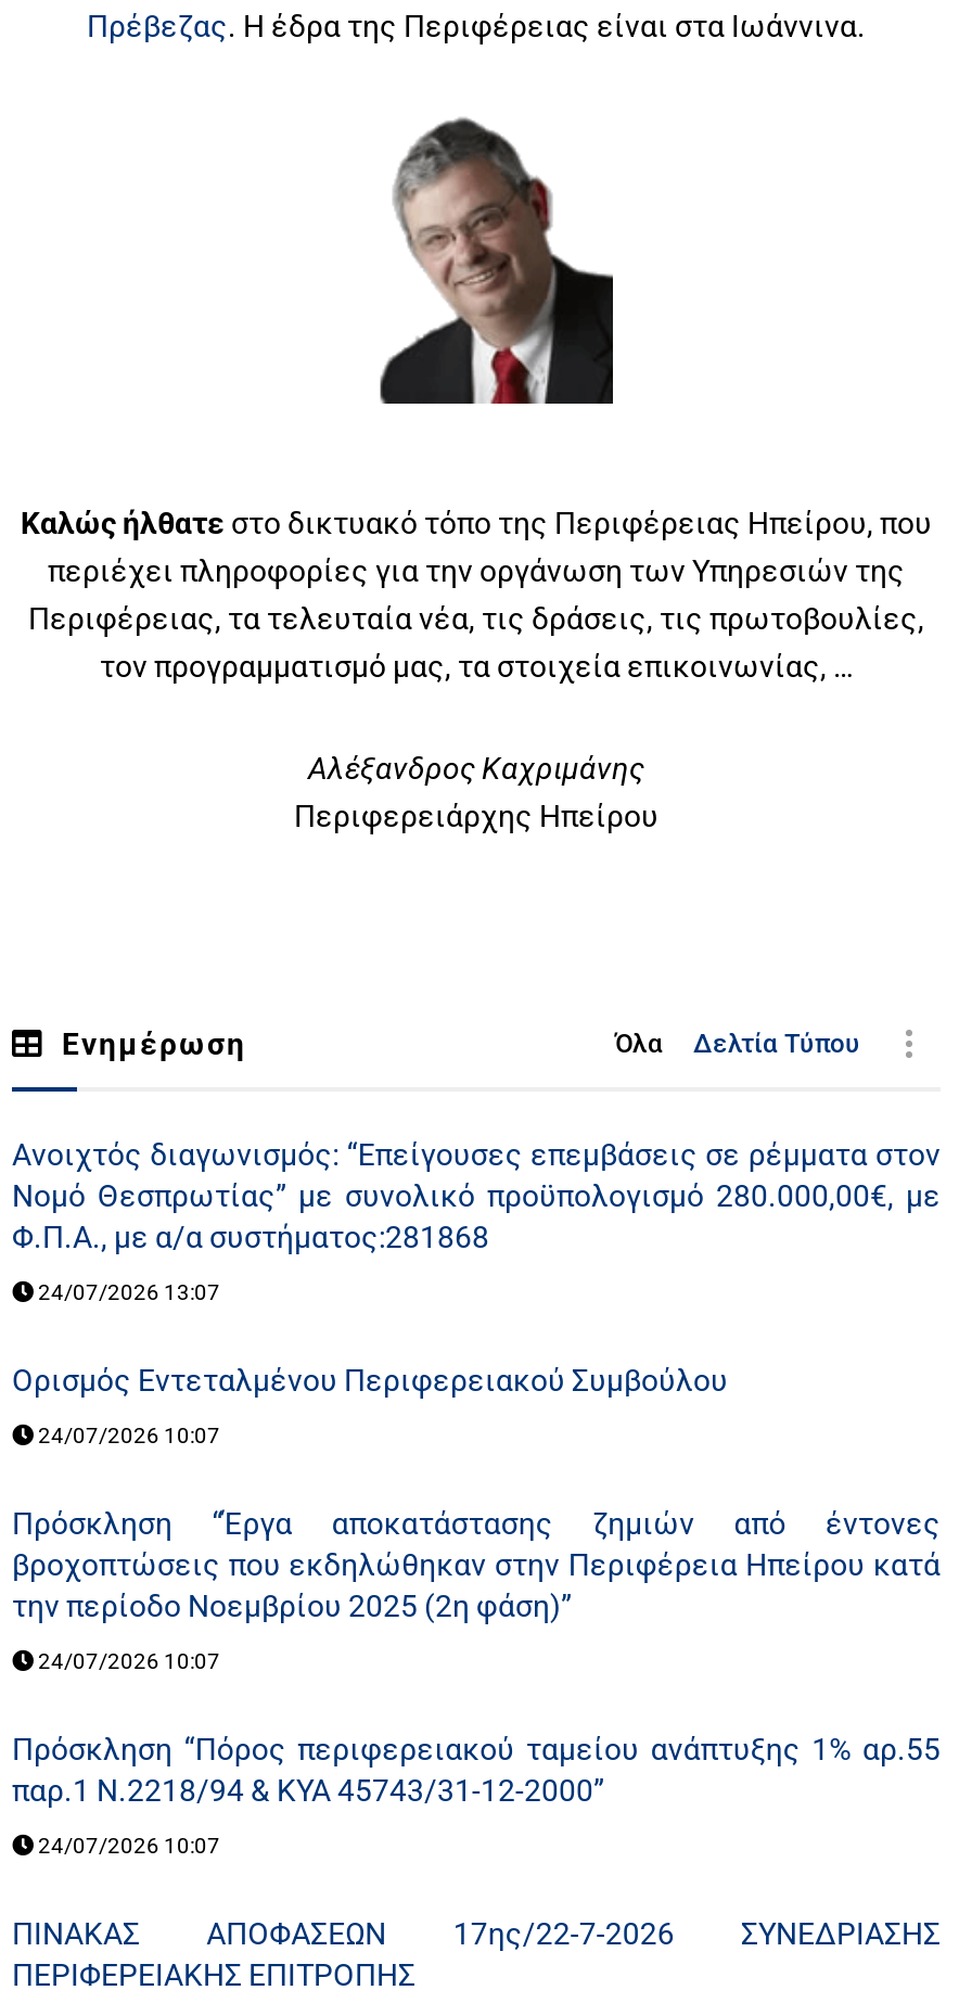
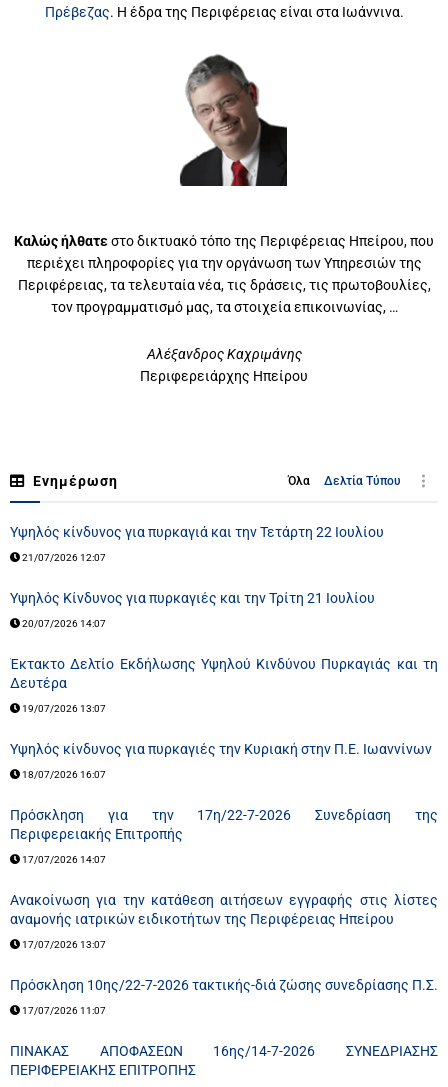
- Ανοιχτός διαγωνισμός: “Επείγουσες επεμβάσεις σε ρέμματα στον
- Νομό Θεσπρωτίας” με συνολικό προϋπολογισμό 280.000,00€, με
- Φ.Π.Α., με α/α συστήματος:281868
- 24/07/2026 13:07
- Ορισμός Εντεταλμένου Περιφερειακού Συμβούλου
- 24/07/2026 10:07
- Πρόσκληση “Έργα αποκατάστασης ζημιών από έντονες
- βροχοπτώσεις που εκδηλώθηκαν στην Περιφέρεια Ηπείρου κατά
- την περίοδο Νοεμβρίου 2025 (2η φάση)”
- 24/07/2026 10:07
- Πρόσκληση “Πόρος περιφερειακού ταμείου ανάπτυξης 1% αρ.55
- παρ.1 Ν.2218/94 & ΚΥΑ 45743/31-12-2000”
- 24/07/2026 10:07
- ΠΙΝΑΚΑΣ ΑΠΟΦΑΣΕΩΝ 17ης/22-7-2026 ΣΥΝΕΔΡΙΑΣΗΣ
+ Υψηλός κίνδυνος για πυρκαγιά και την Τετάρτη 22 Ιουλίου
+ 21/07/2026 12:07
+ Υψηλός Κίνδυνος για πυρκαγιές και την Τρίτη 21 Ιουλίου
+ 20/07/2026 14:07
+ Έκτακτο Δελτίο Εκδήλωσης Υψηλού Κινδύνου Πυρκαγιάς και τη
+ Δευτέρα
+ 19/07/2026 13:07
+ Υψηλός κίνδυνος για πυρκαγιές την Κυριακή στην Π.Ε. Ιωαννίνων
+ 18/07/2026 16:07
+ Πρόσκληση για την 17η/22-7-2026 Συνεδρίαση της
+ Περιφερειακής Επιτροπής
+ 17/07/2026 14:07
+ Ανακοίνωση για την κατάθεση αιτήσεων εγγραφής στις λίστες
+ αναμονής ιατρικών ειδικοτήτων της Περιφέρειας Ηπείρου
+ 17/07/2026 13:07
+ Πρόσκληση 10ης/22-7-2026 τακτικής-διά ζώσης συνεδρίασης Π.Σ.
+ 17/07/2026 11:07
+ ΠΙΝΑΚΑΣ ΑΠΟΦΑΣΕΩΝ 16ης/14-7-2026 ΣΥΝΕΔΡΙΑΣΗΣ
